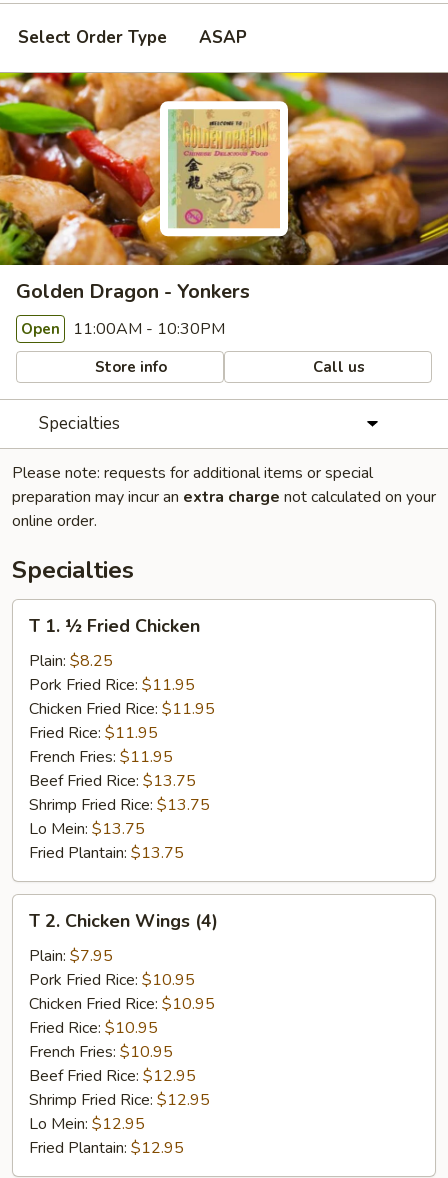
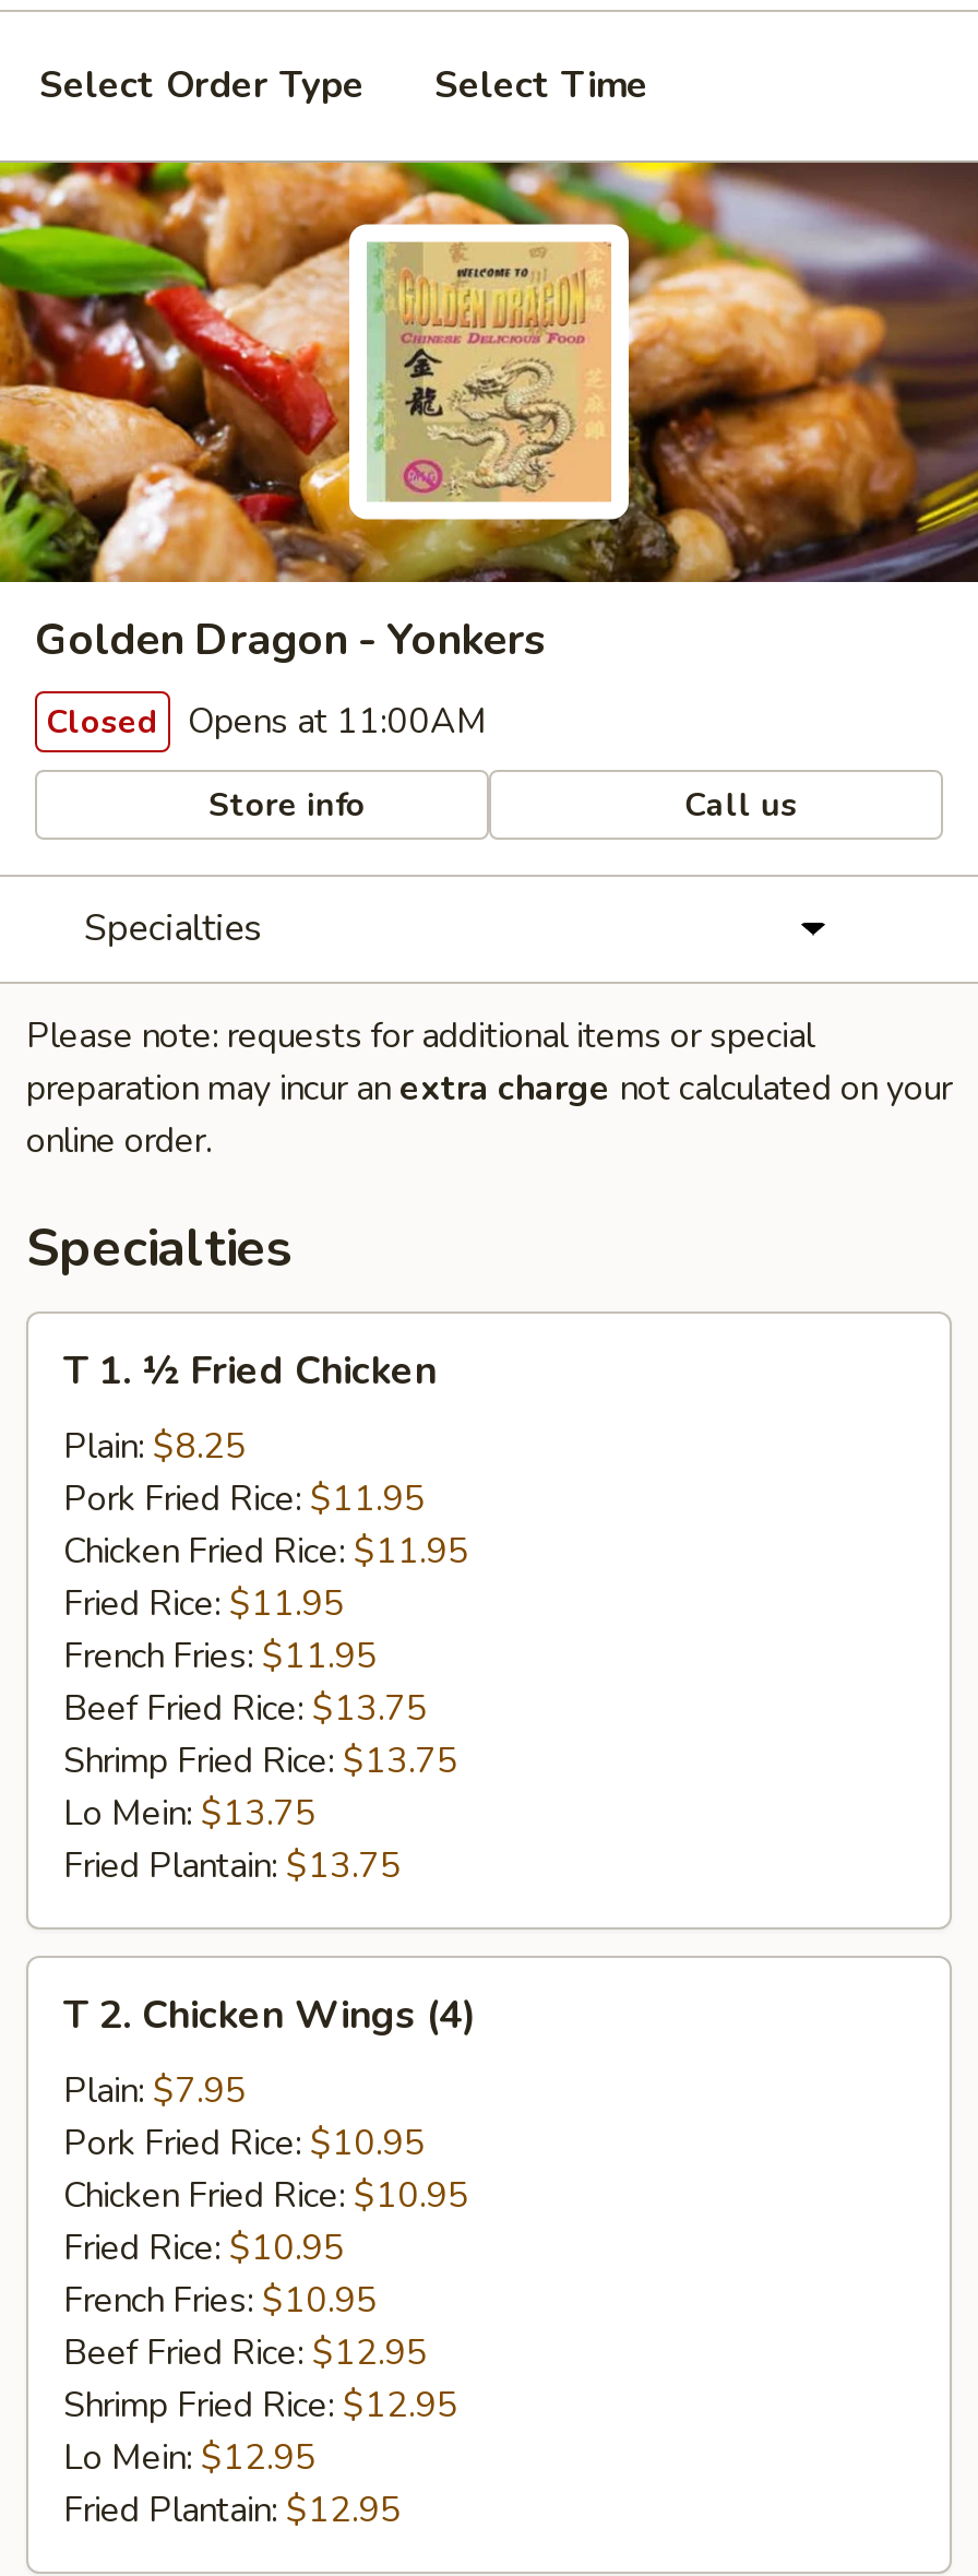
- ASAP
+ Select Time

- Open 11:00AM - 10:30PM
+ Closed Opens at 11:00AM
